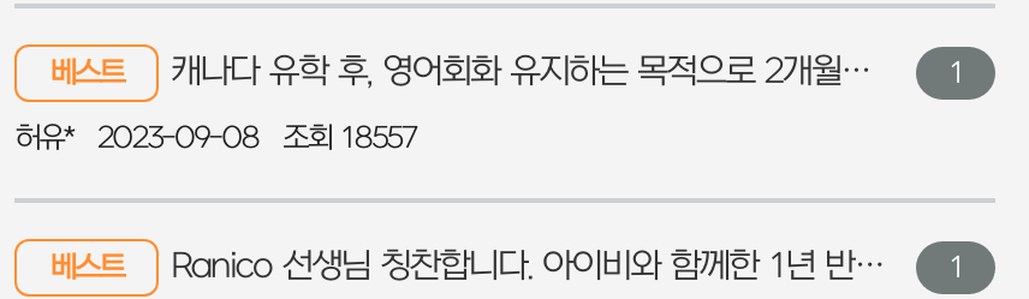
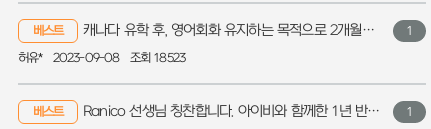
- 허유* 2023-09-08 조회 18557
+ 허유* 2023-09-08 조회 18523
